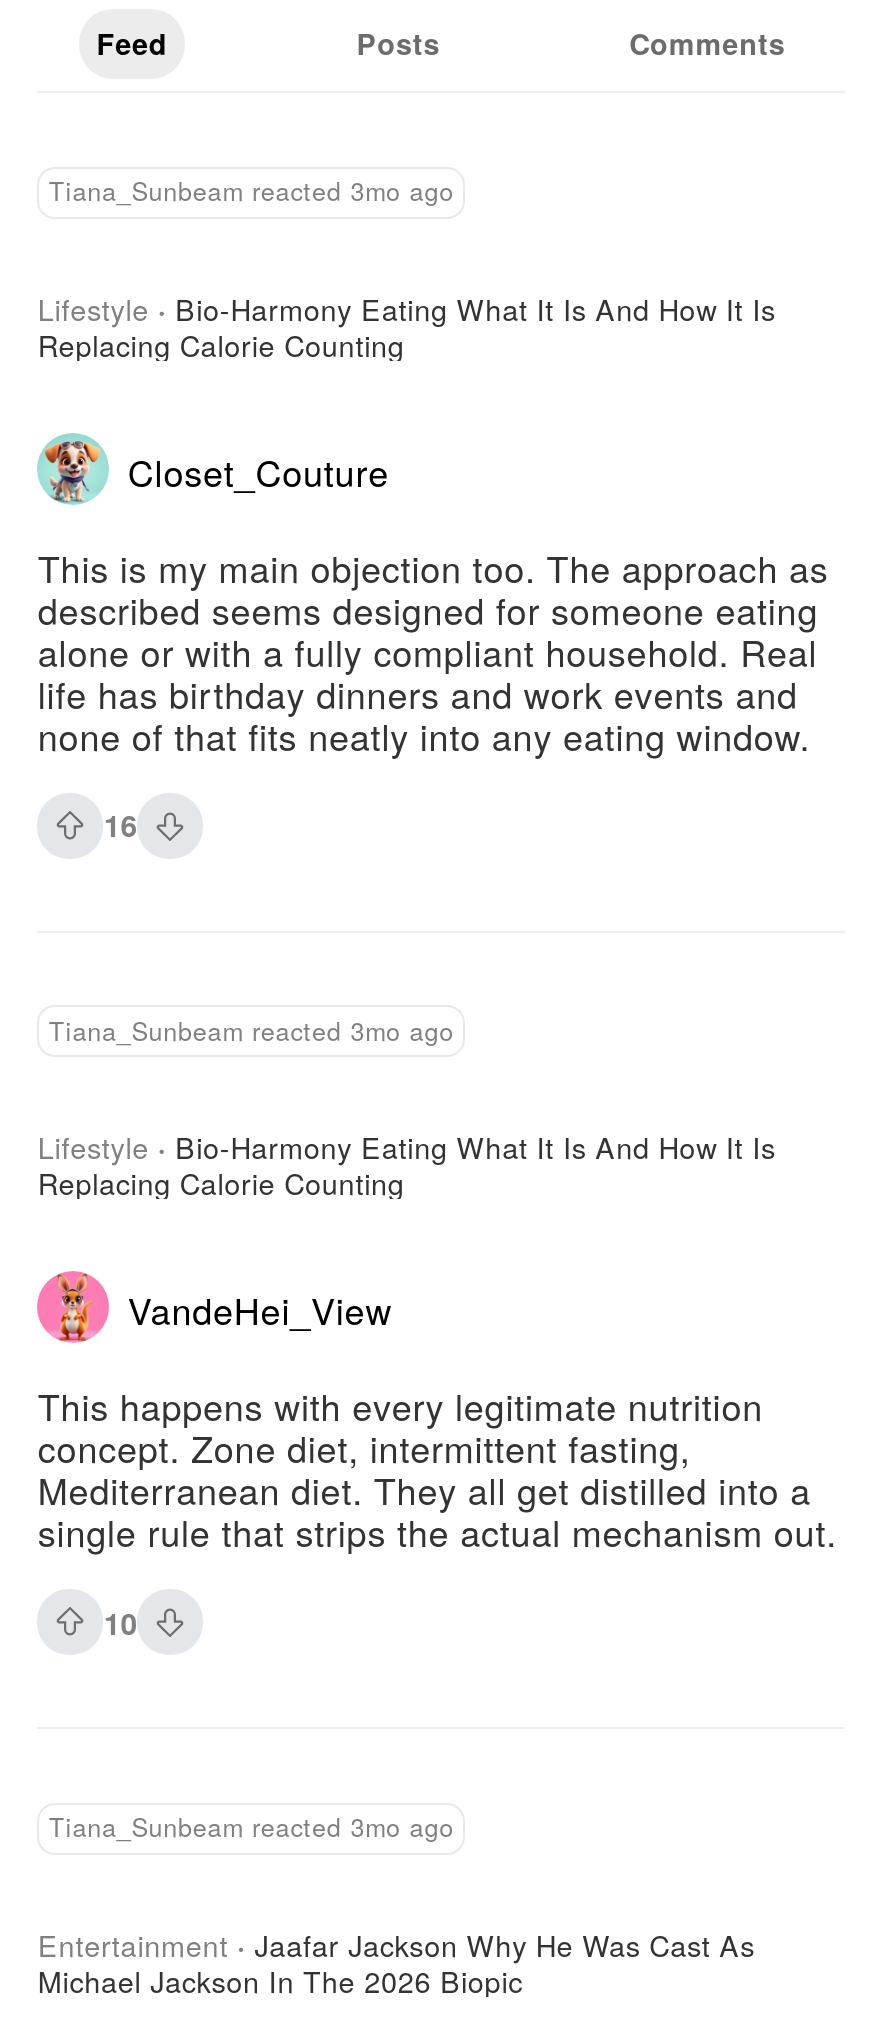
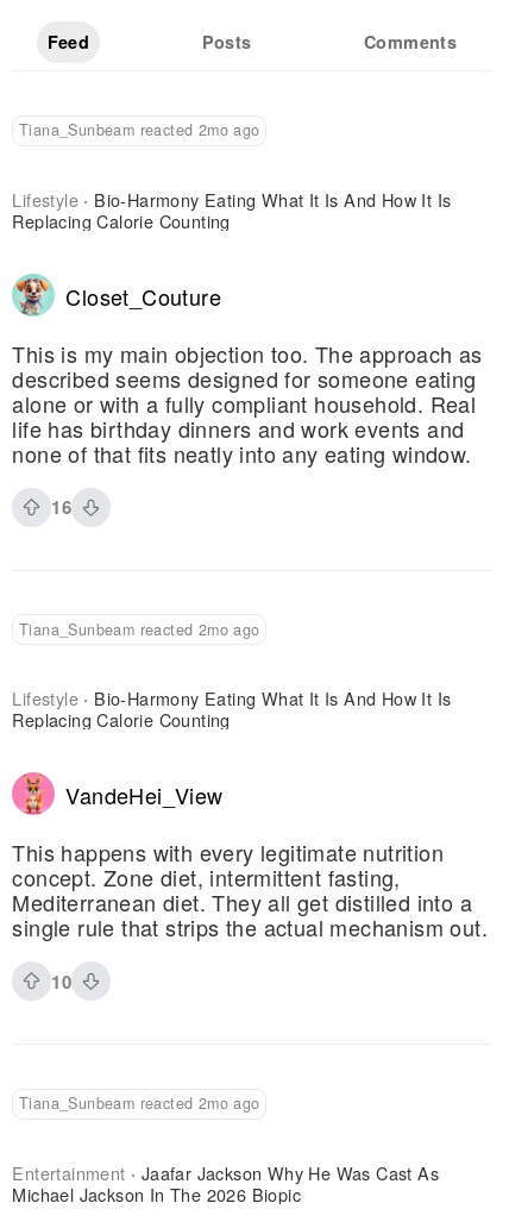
- Tiana_Sunbeam reacted 3mo ago
+ Tiana_Sunbeam reacted 2mo ago

- Tiana_Sunbeam reacted 3mo ago
+ Tiana_Sunbeam reacted 2mo ago

- Tiana_Sunbeam reacted 3mo ago
+ Tiana_Sunbeam reacted 2mo ago
